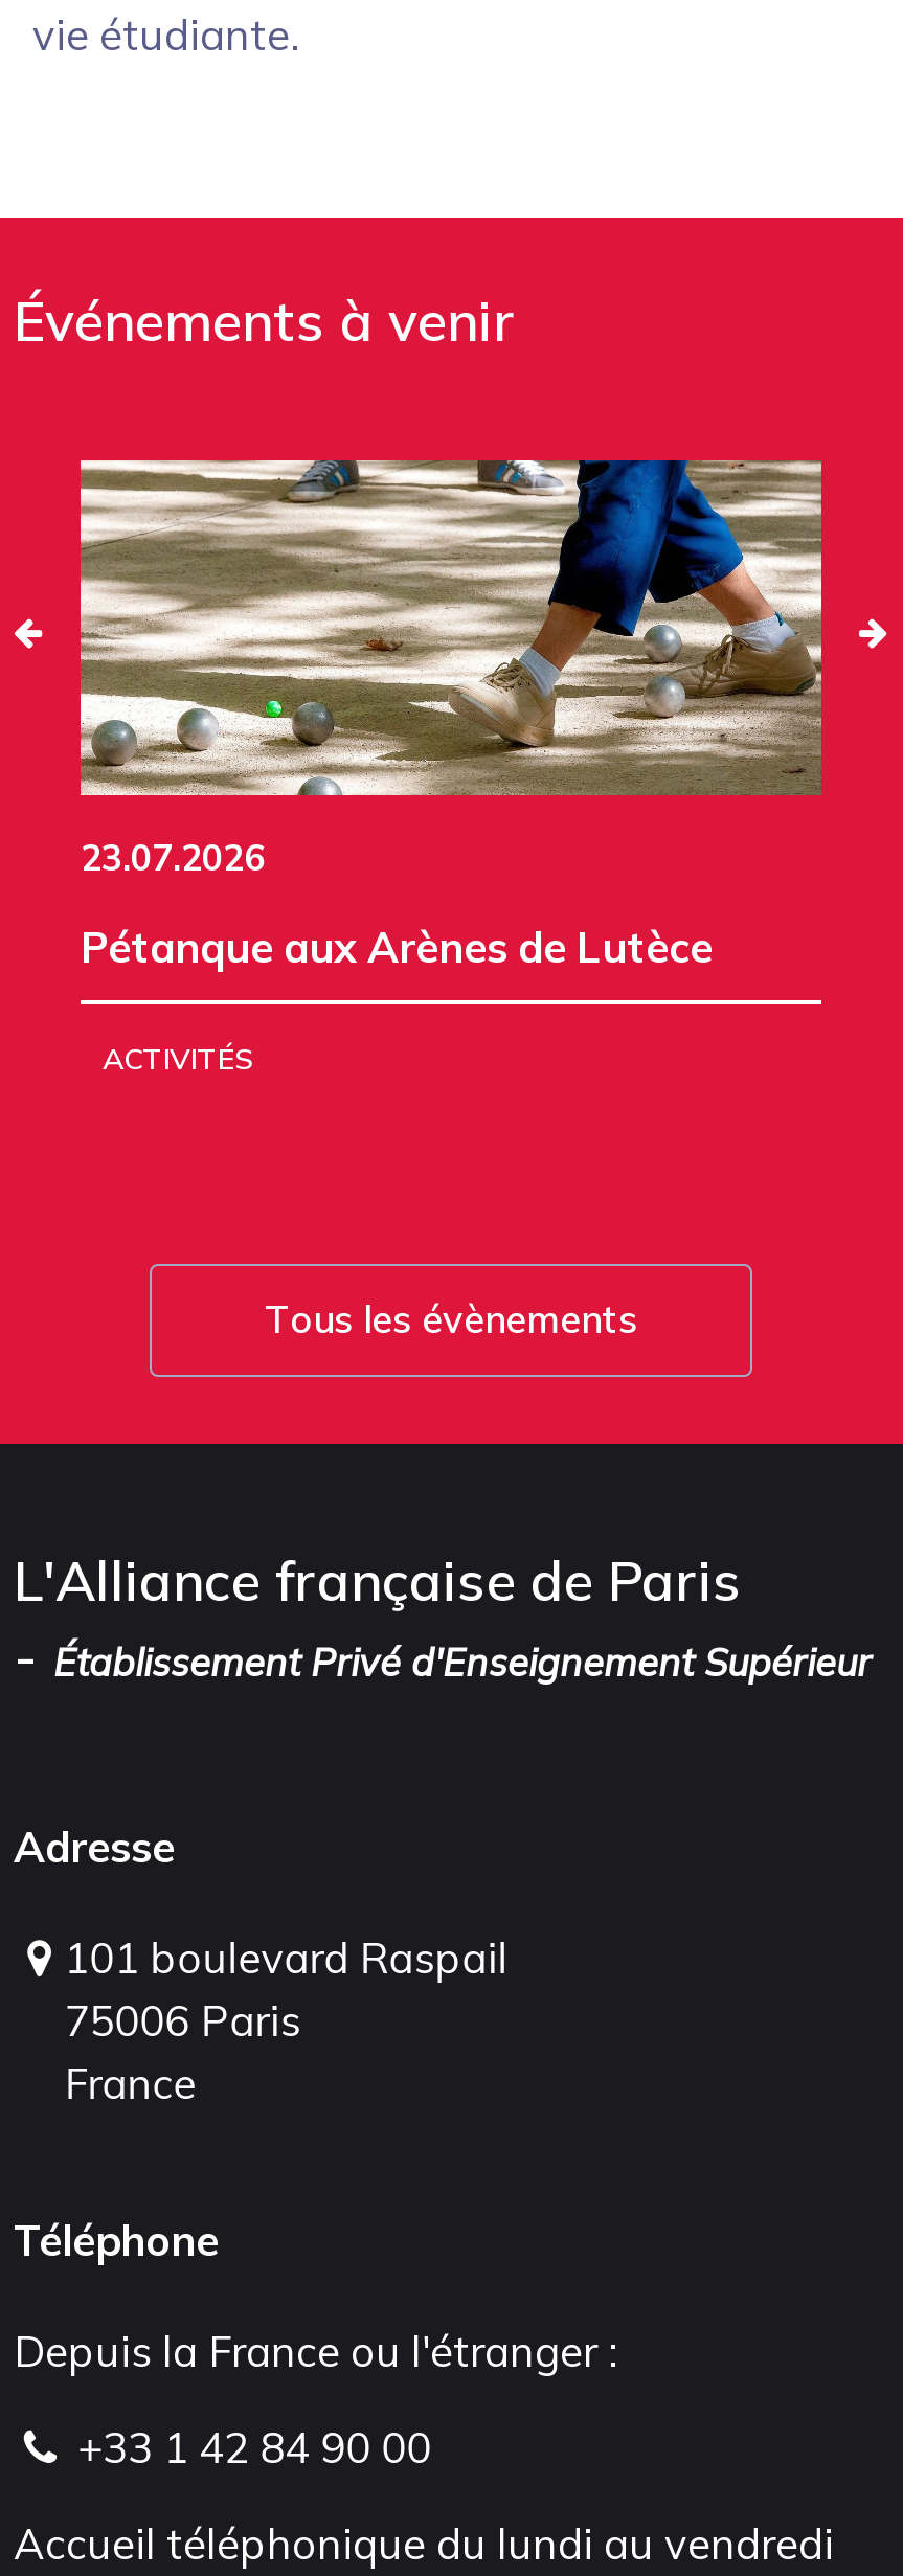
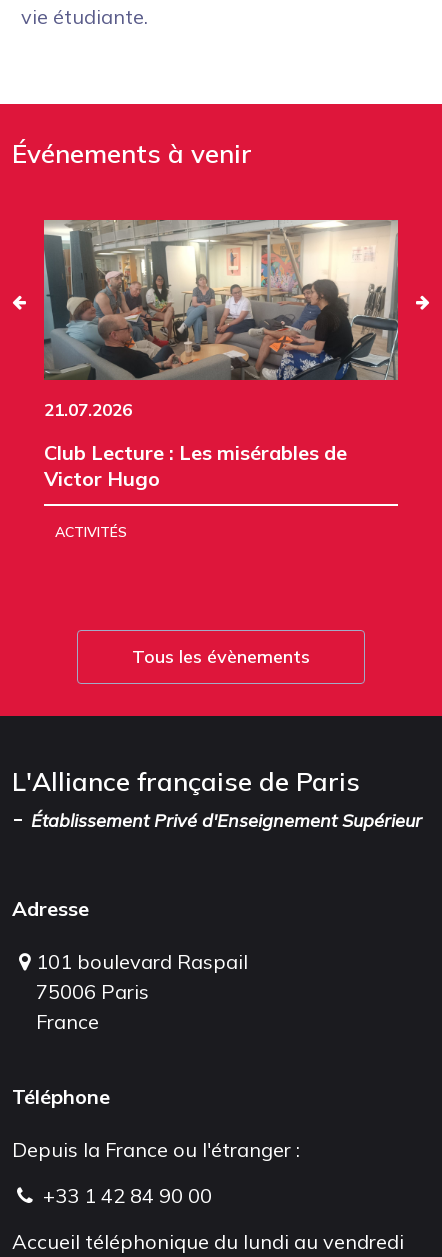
- [image]
- 23.07.2026
+ [image]
+ 21.07.2026

- Pétanque aux Arènes de Lutèce
+ Club Lecture : Les misérables de
+ Victor Hugo
